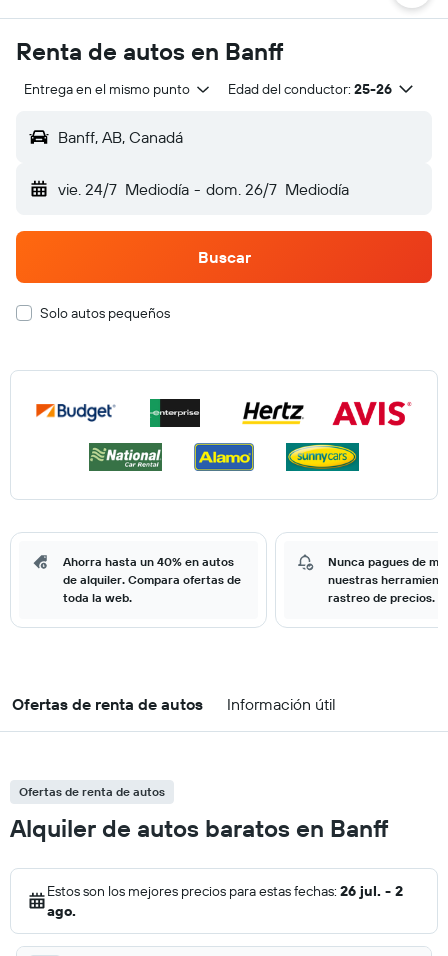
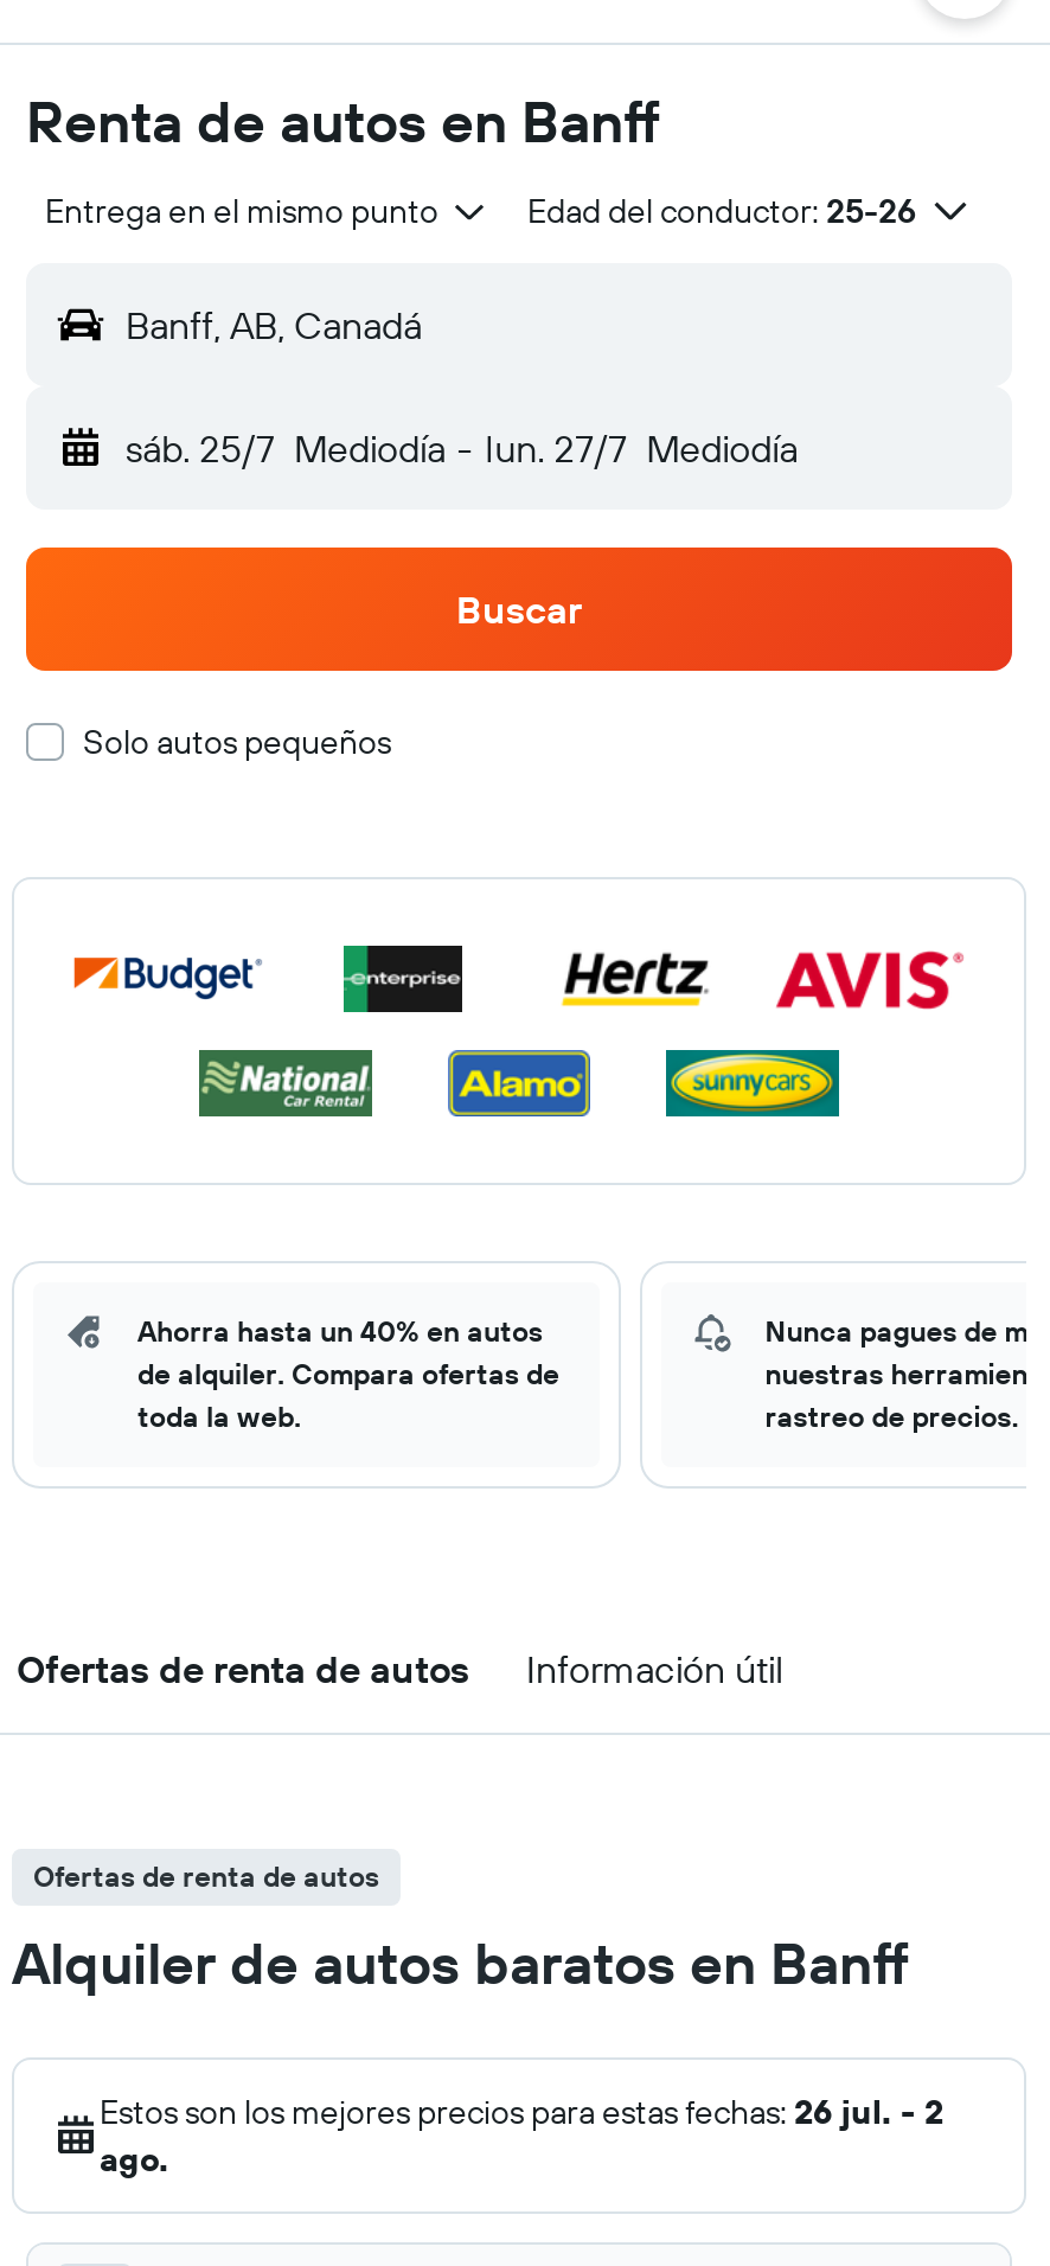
- vie. 24/7 Mediodía - dom. 26/7 Mediodía
+ sáb. 25/7 Mediodía - lun. 27/7 Mediodía
